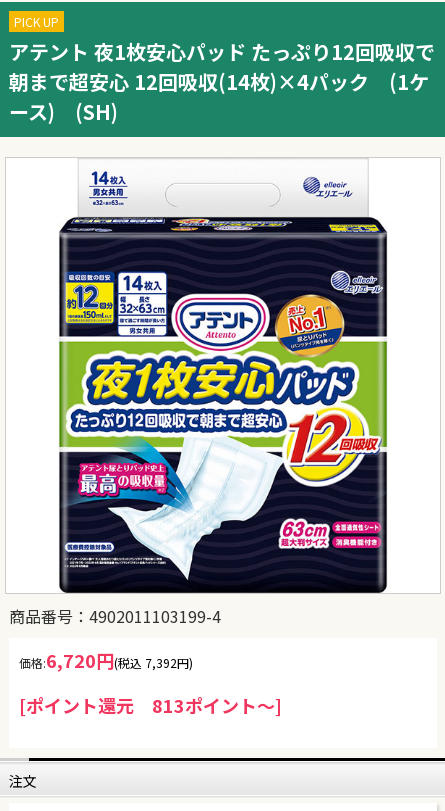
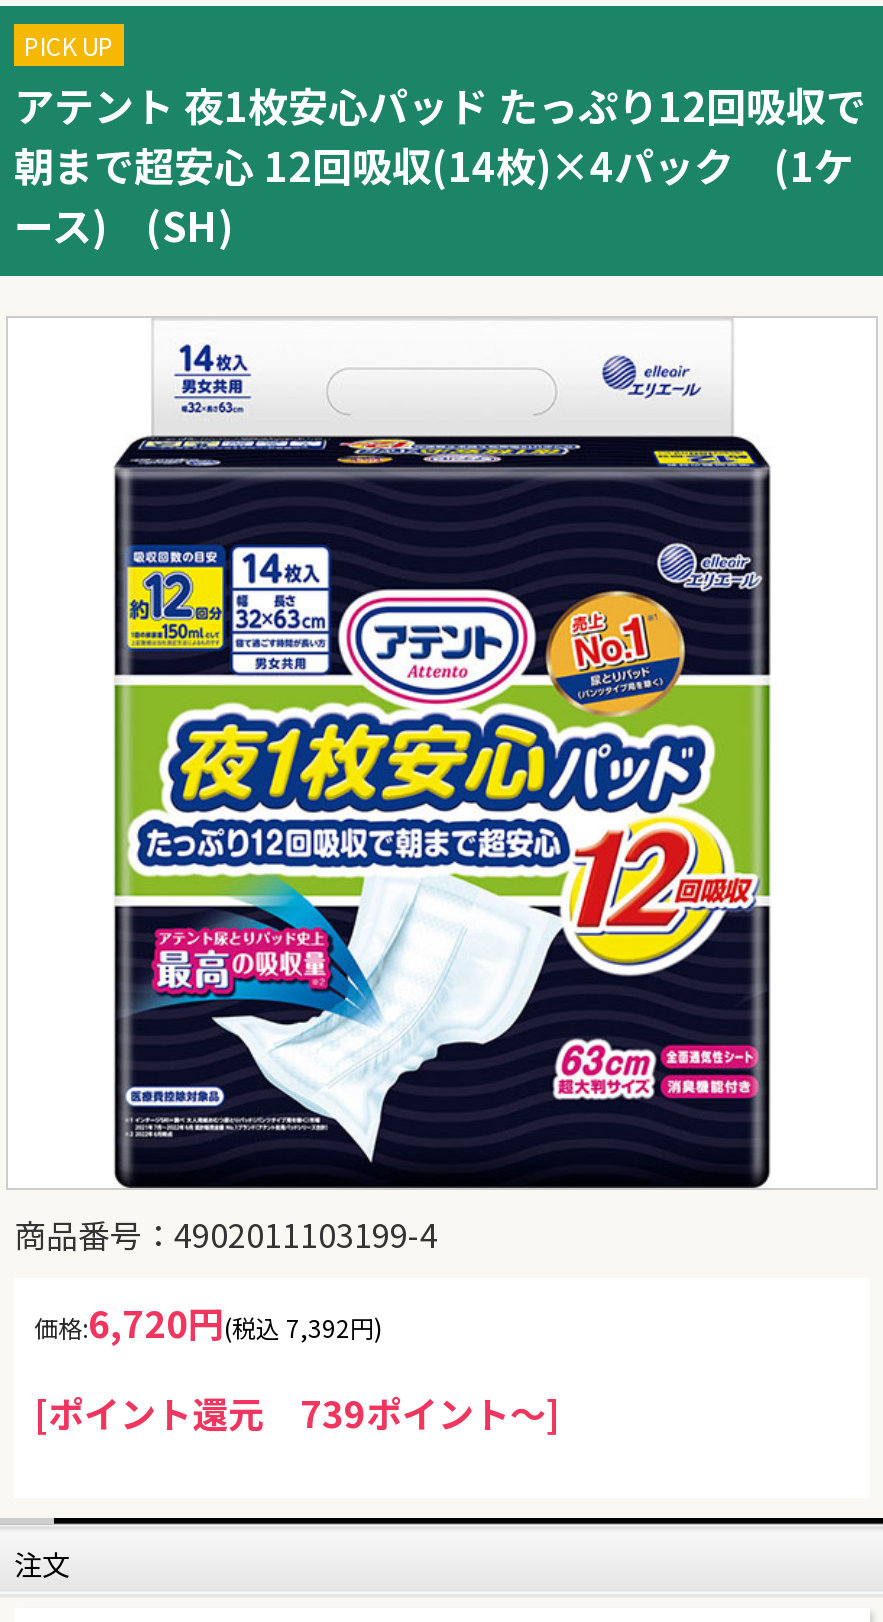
- [ポイント還元 813ポイント～]
+ [ポイント還元 739ポイント～]
